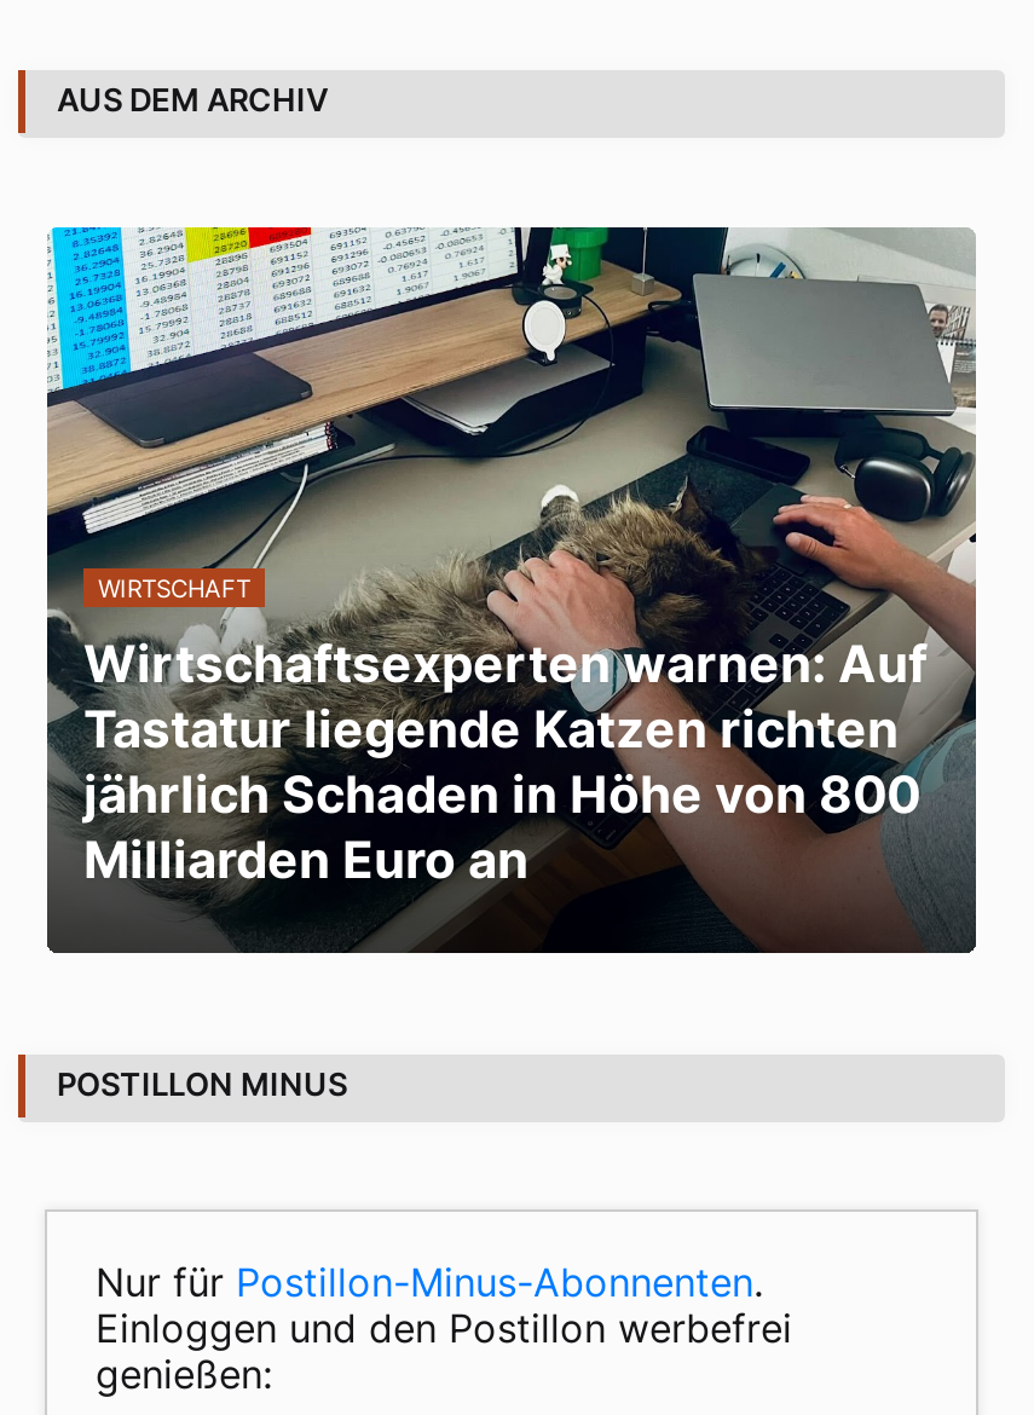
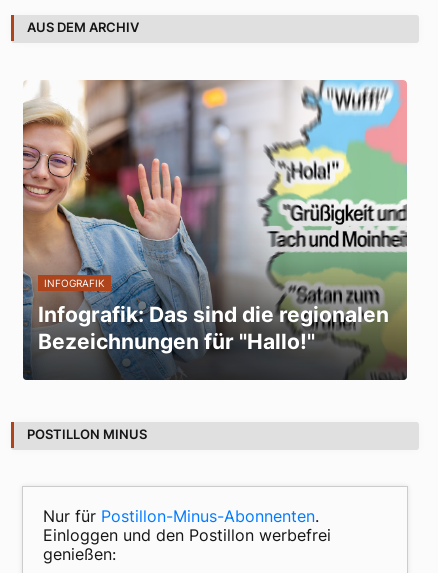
- [image]
- WIRTSCHAFT
+ [image]
+ INFOGRAFIK

- Wirtschaftsexperten warnen: Auf
- Tastatur liegende Katzen richten
- jährlich Schaden in Höhe von 800
- Milliarden Euro an
+ Infografik: Das sind die regionalen
+ Bezeichnungen für "Hallo!"
